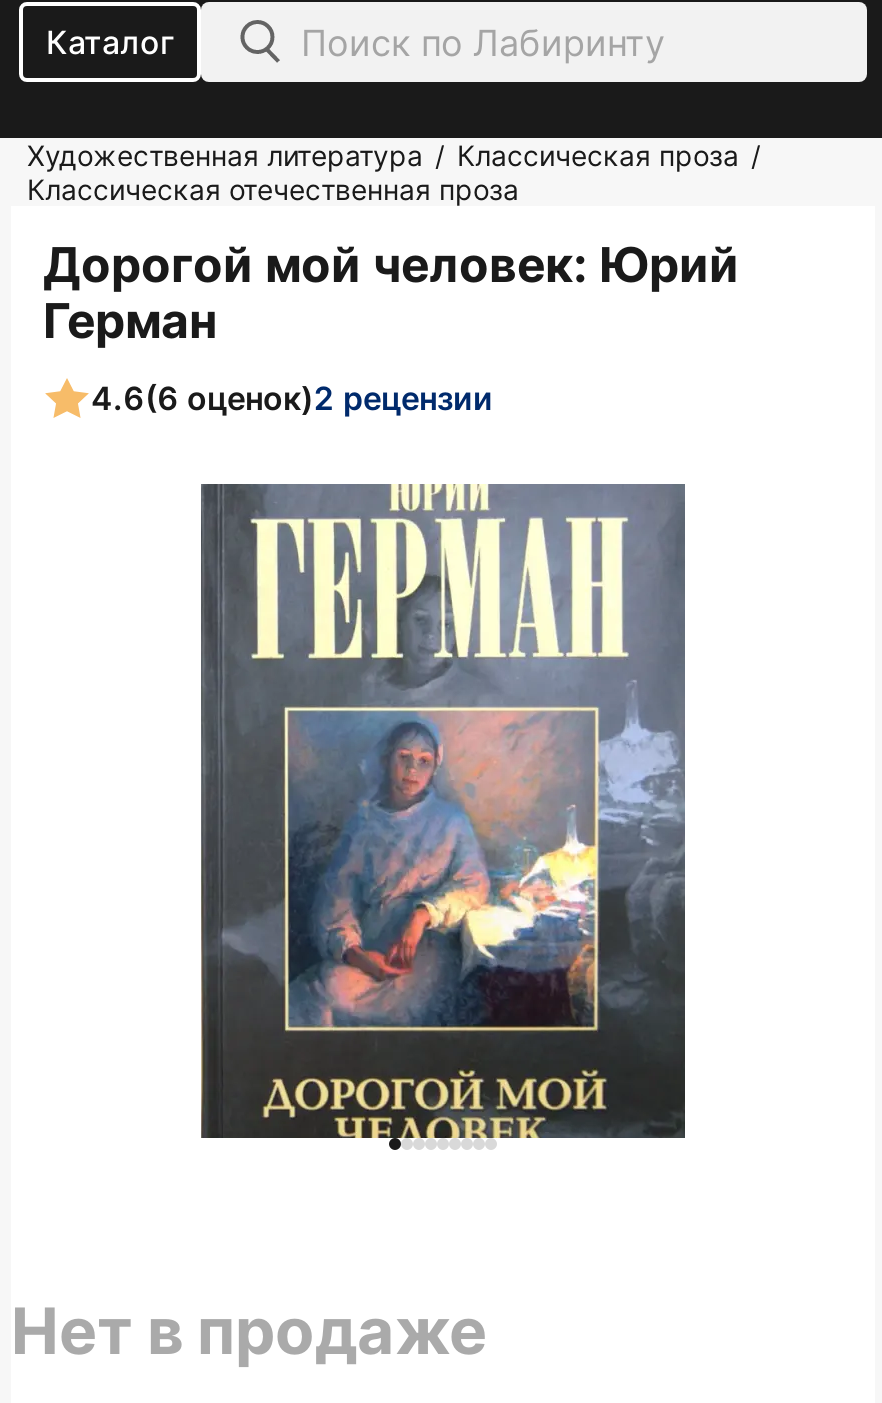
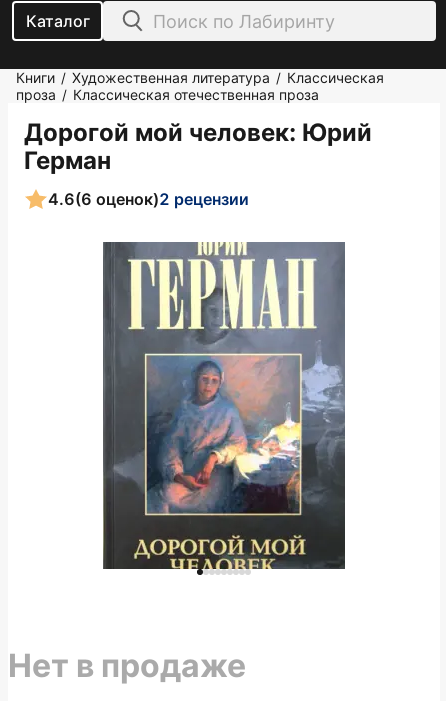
- Художественная литература / Классическая проза /
- Классическая отечественная проза
+ Книги / Художественная литература / Классическая
+ проза / Классическая отечественная проза
